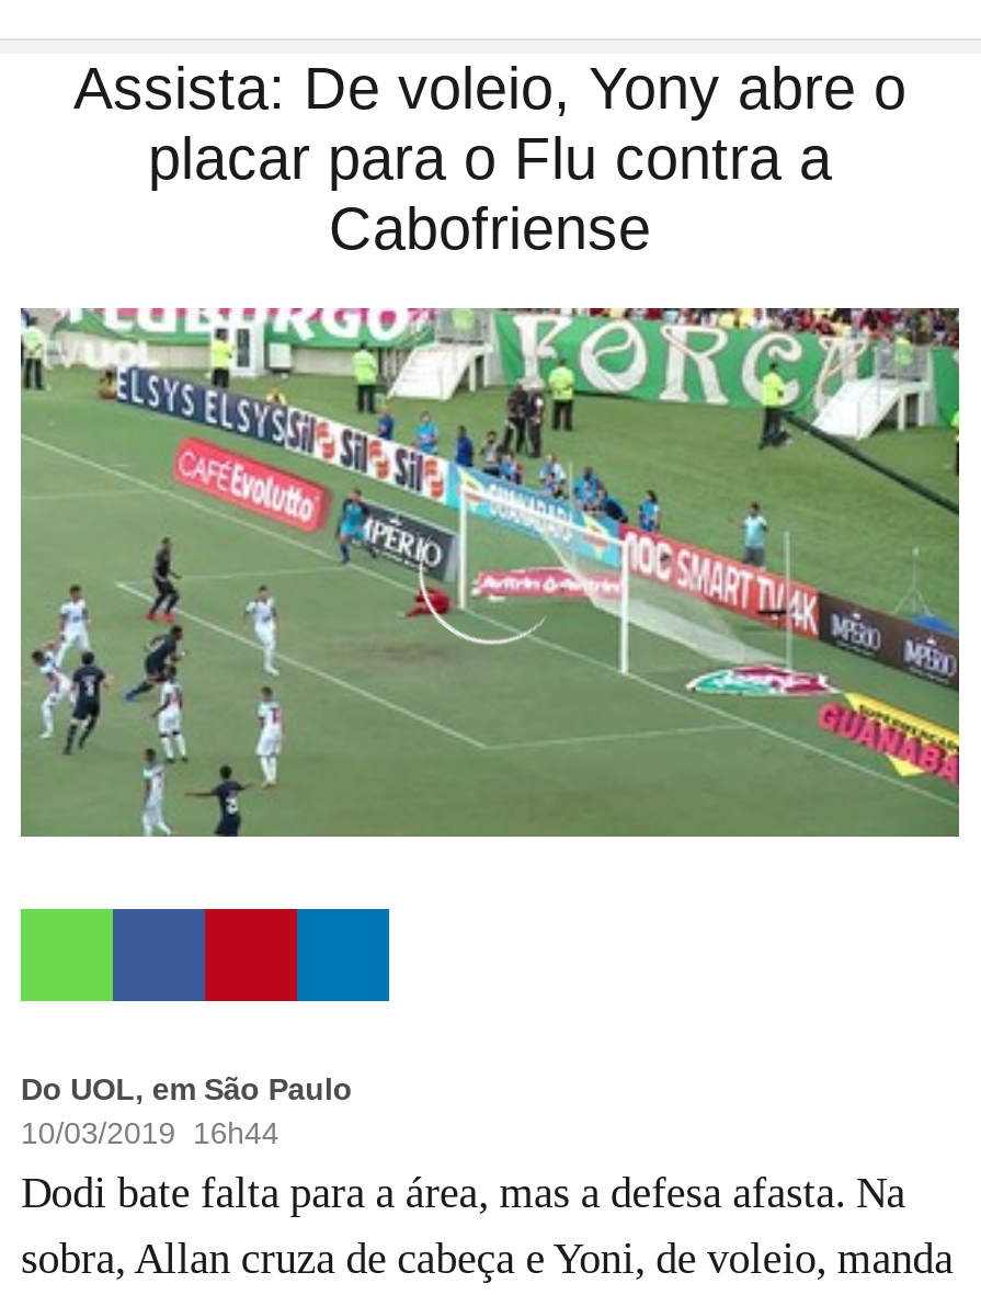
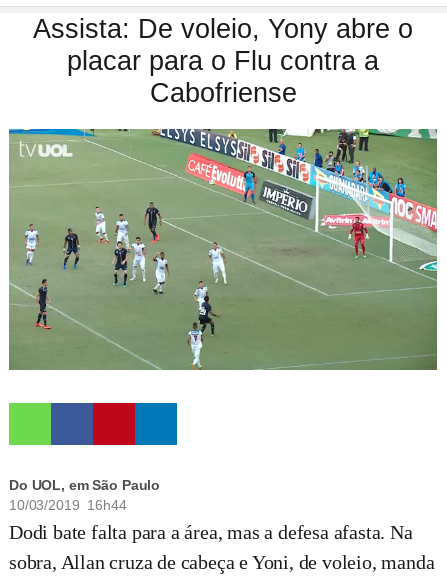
- [image]
+ [image]
